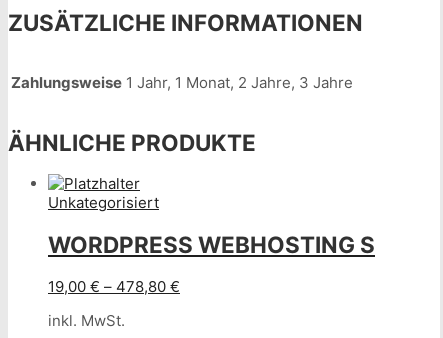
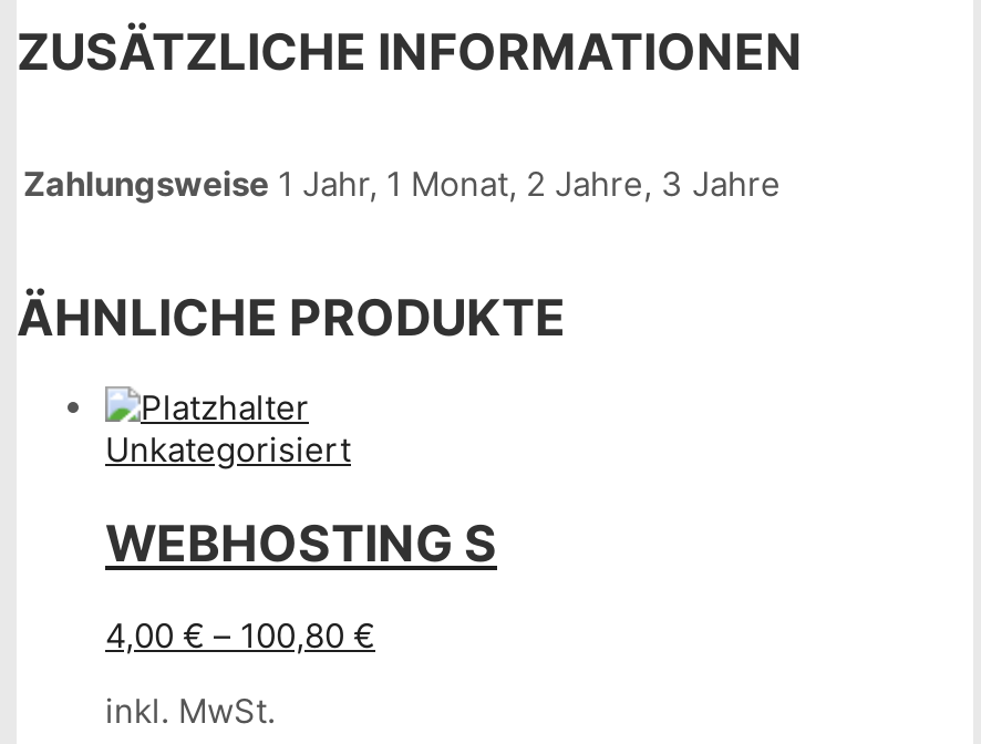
- WORDPRESS WEBHOSTING S
+ WEBHOSTING S

- 19,00 €– 478,80 €
+ 4,00 €– 100,80 €
